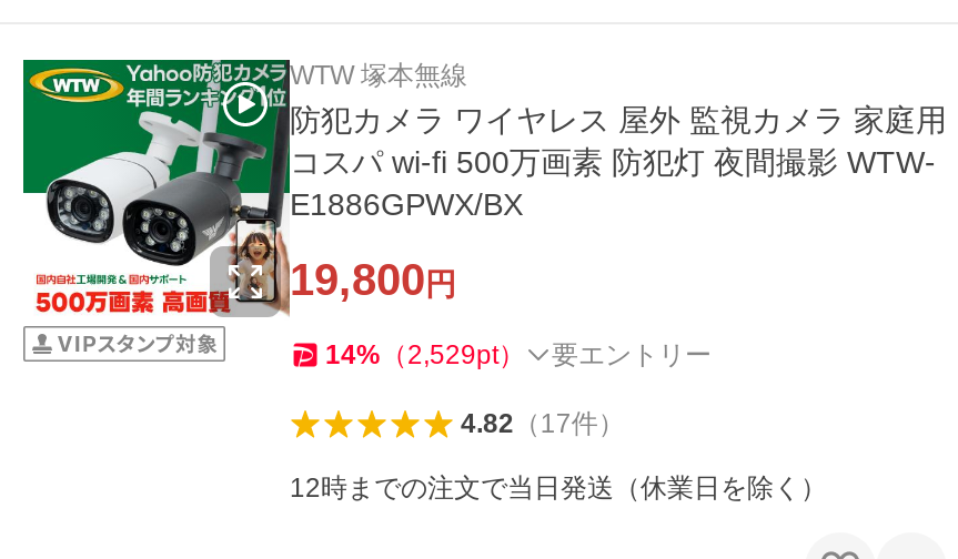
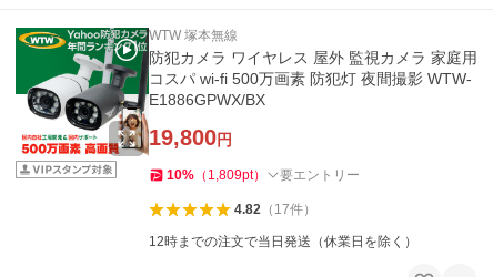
- 14%（2,529pt） 要エントリー
+ 10%（1,809pt） 要エントリー
